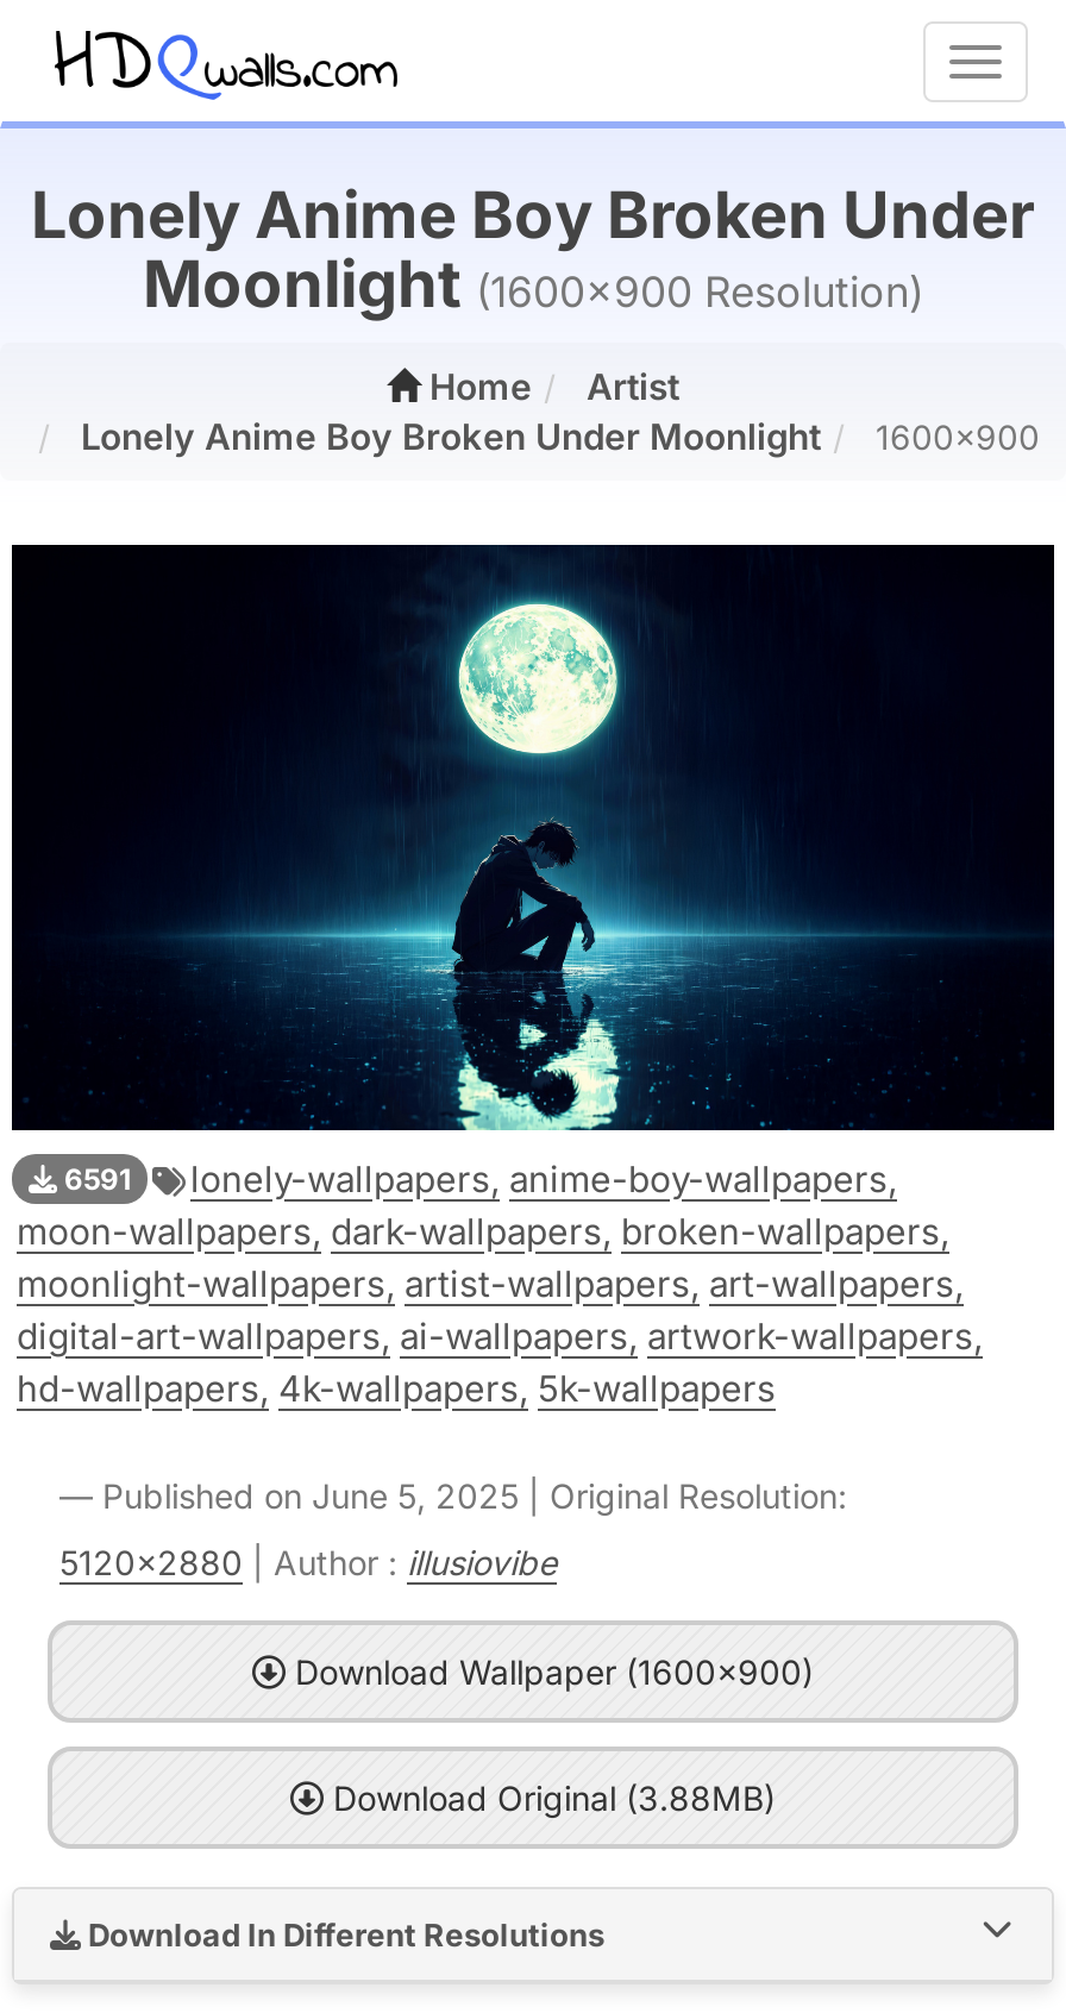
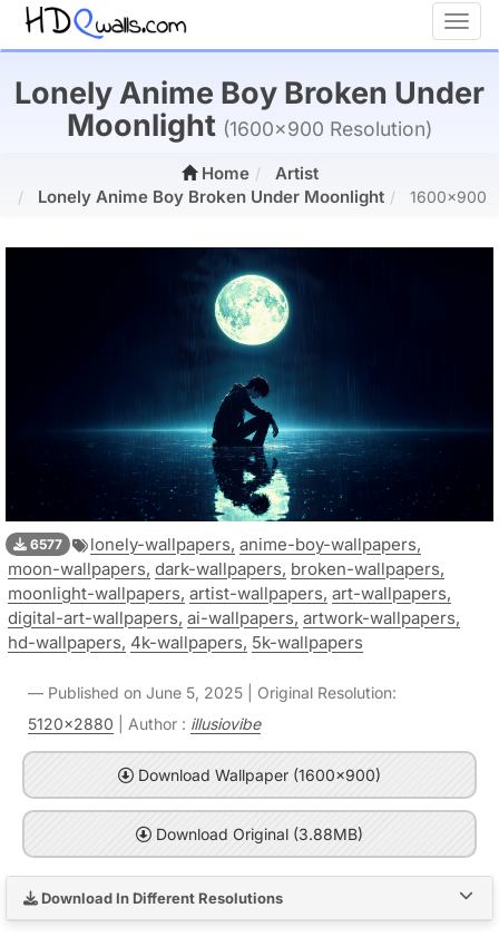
- 6591 lonely-wallpapers, anime-boy-wallpapers,
+ 6577 lonely-wallpapers, anime-boy-wallpapers,
